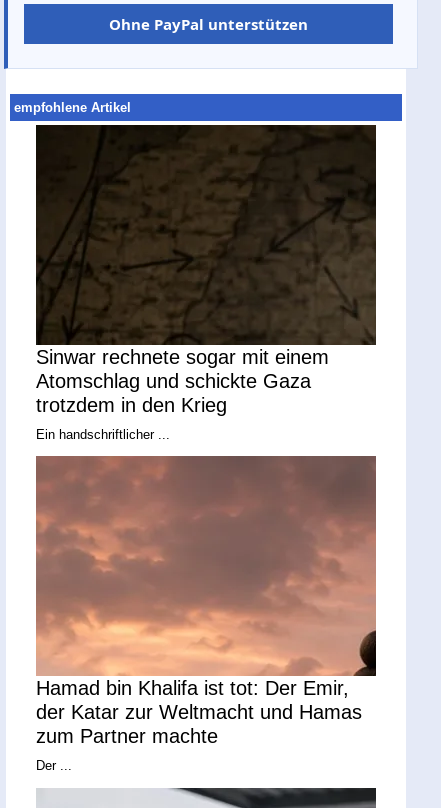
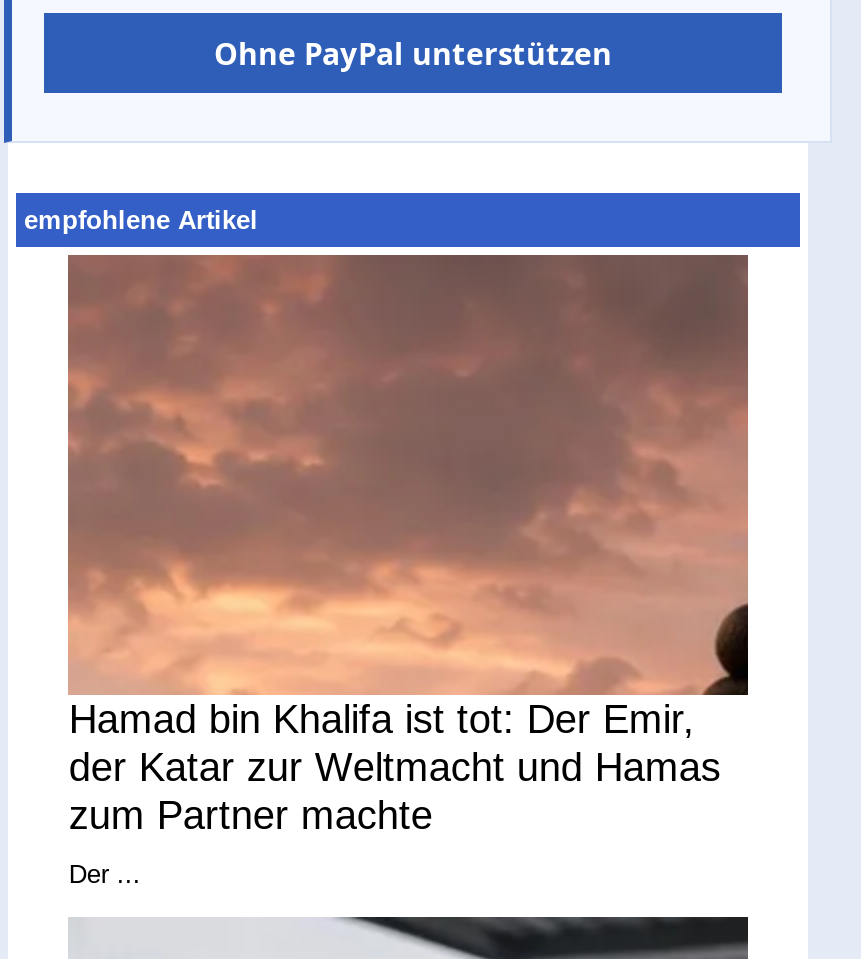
- [image]
- Sinwar rechnete sogar mit einem
- Atomschlag und schickte Gaza
- trotzdem in den Krieg
- Ein handschriftlicher ...
